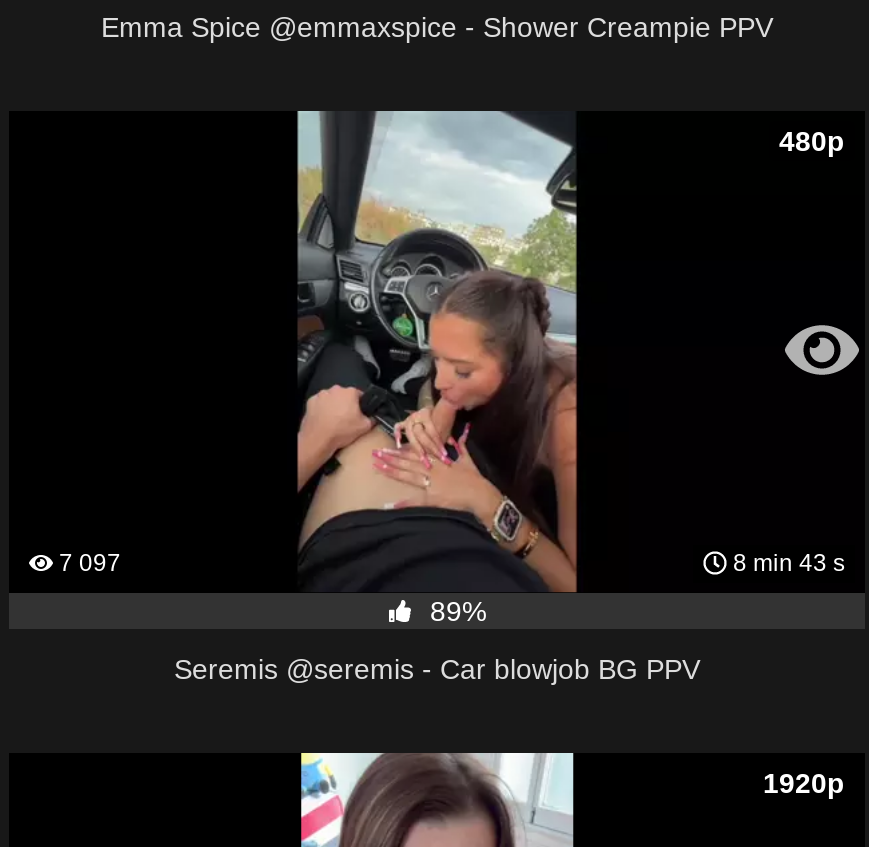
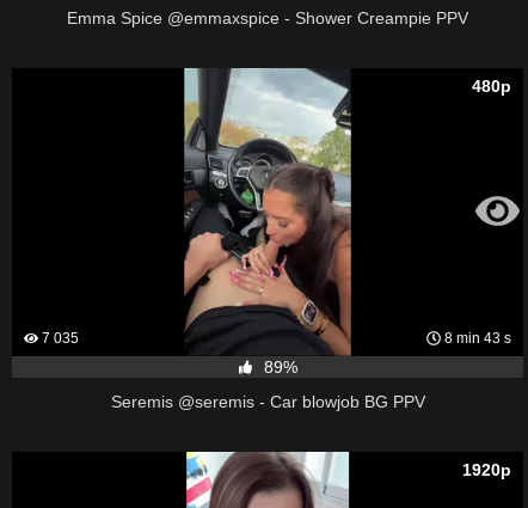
- 7 097
+ 7 035
